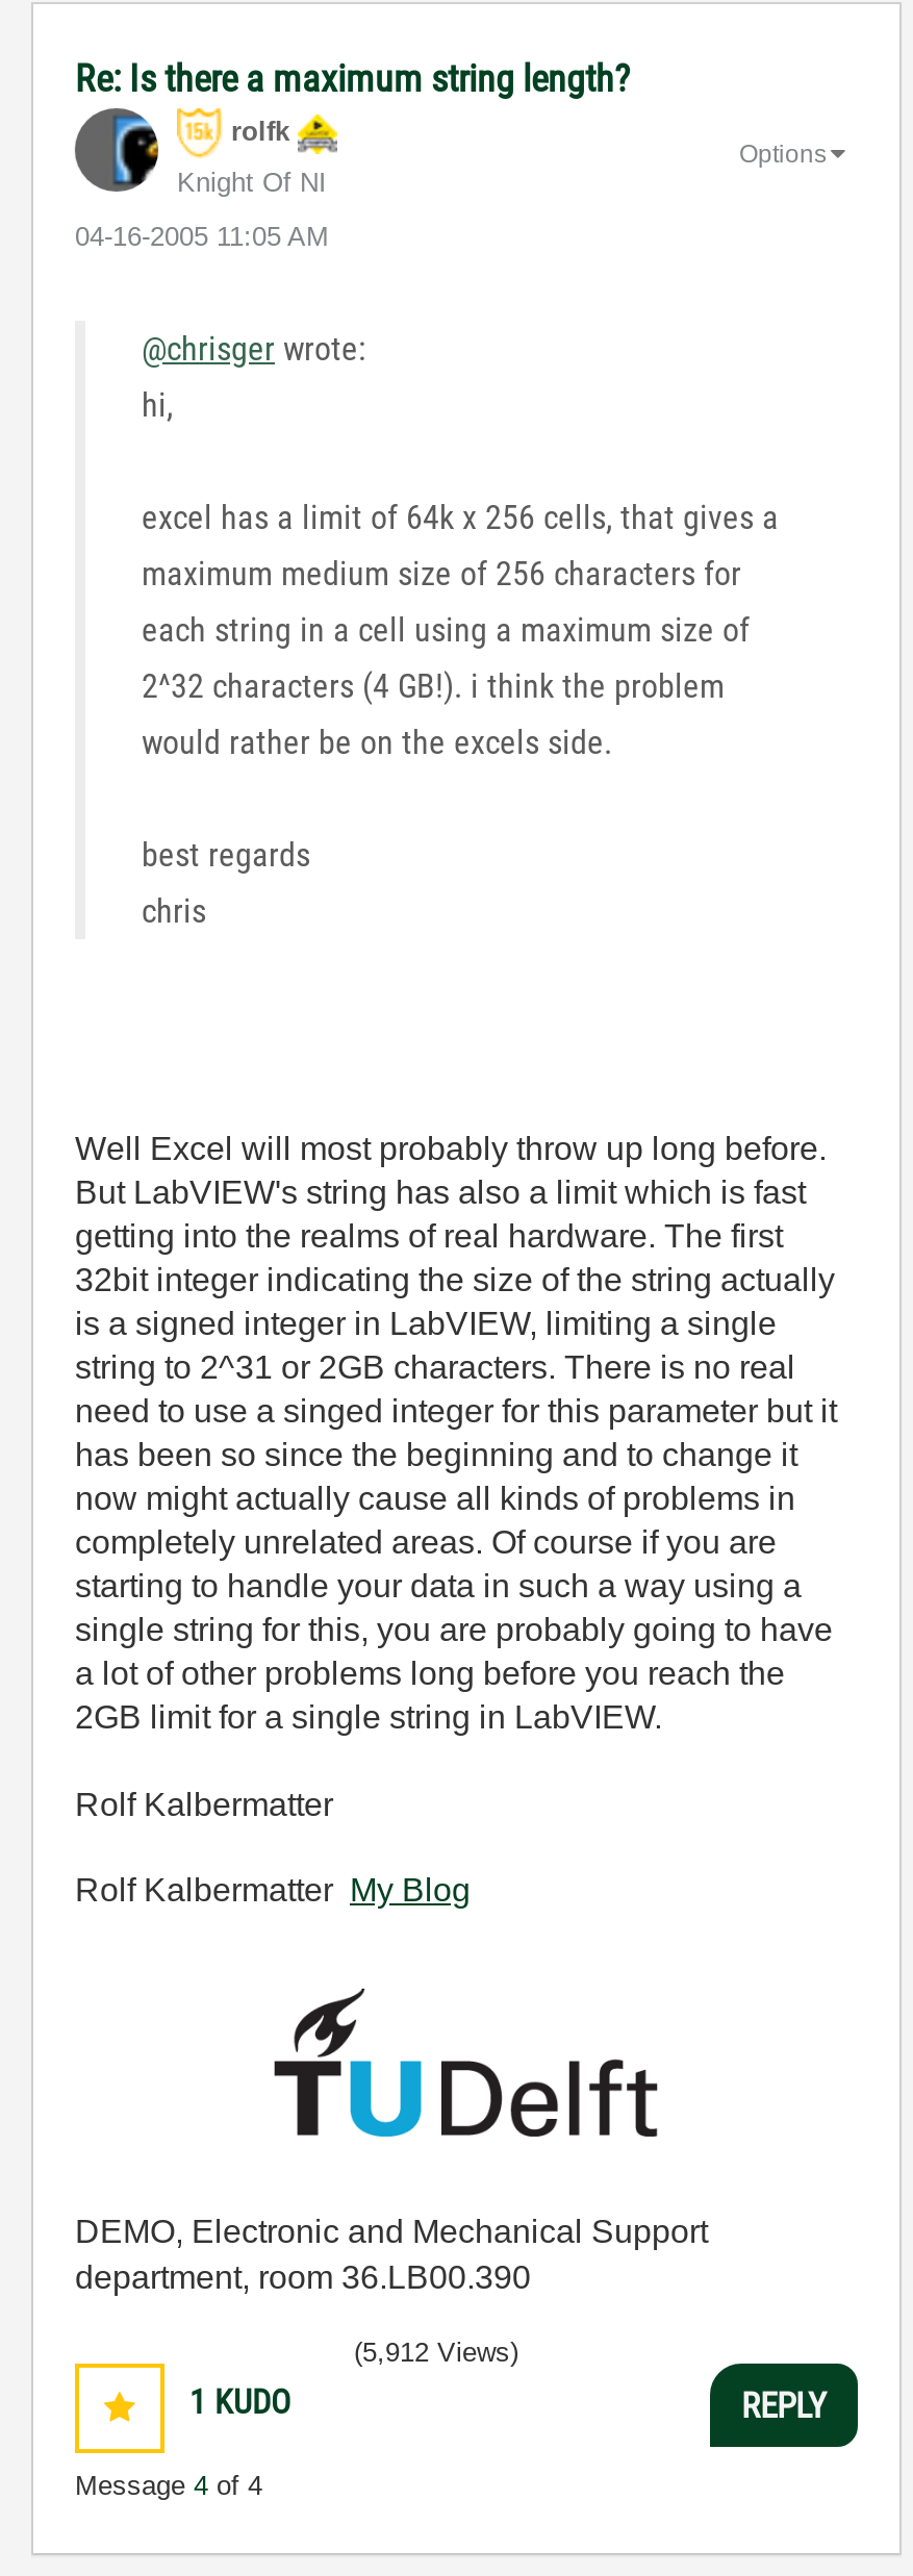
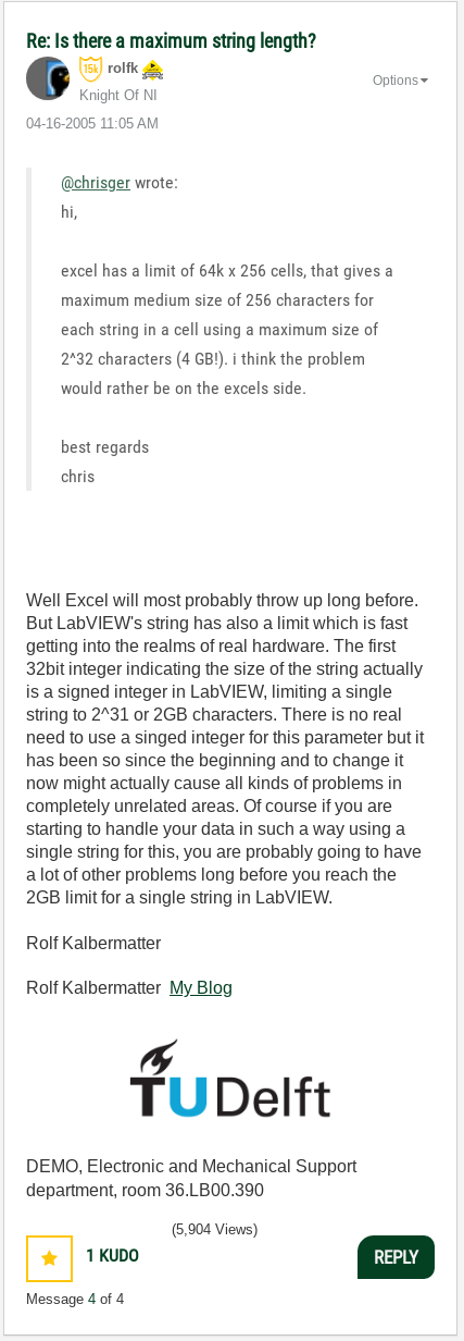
- (5,912 Views)
+ (5,904 Views)
